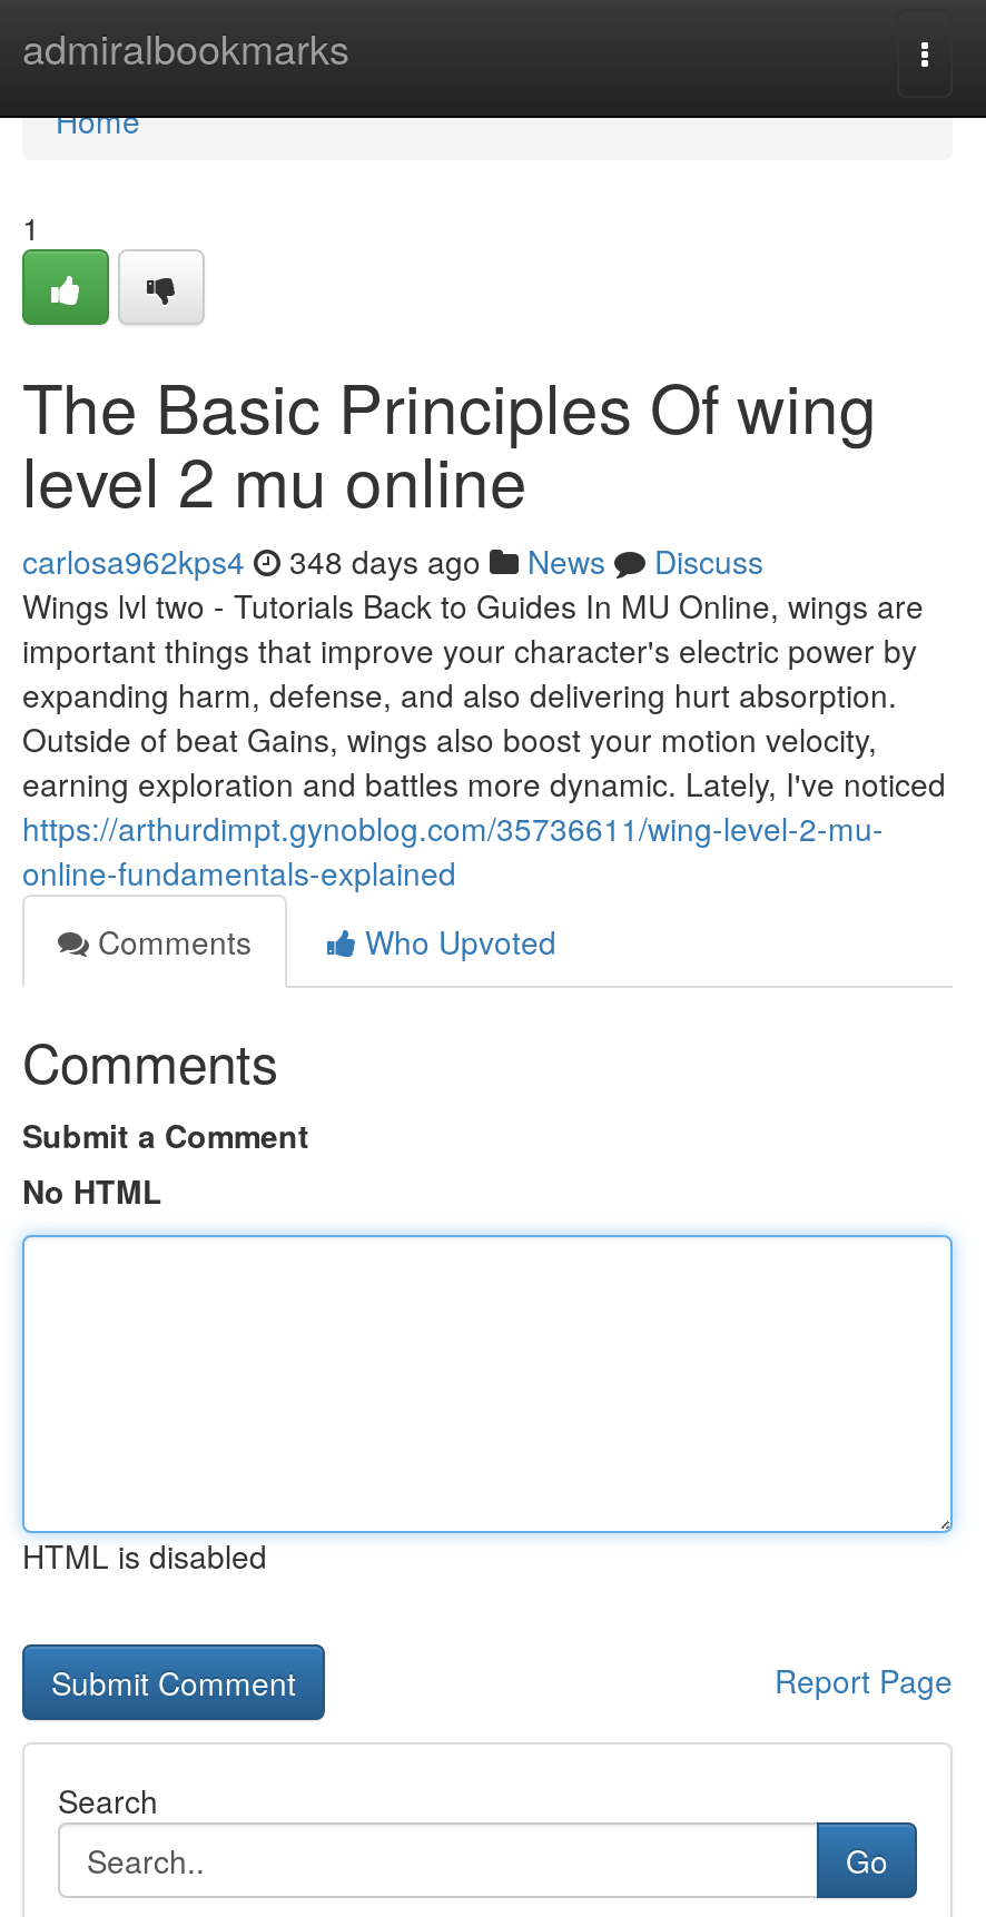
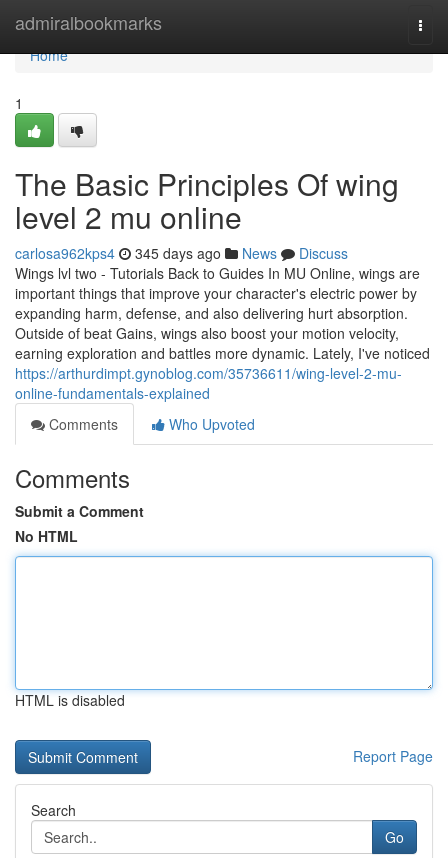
- carlosa962kps4 348 days ago News Discuss
+ carlosa962kps4 345 days ago News Discuss
